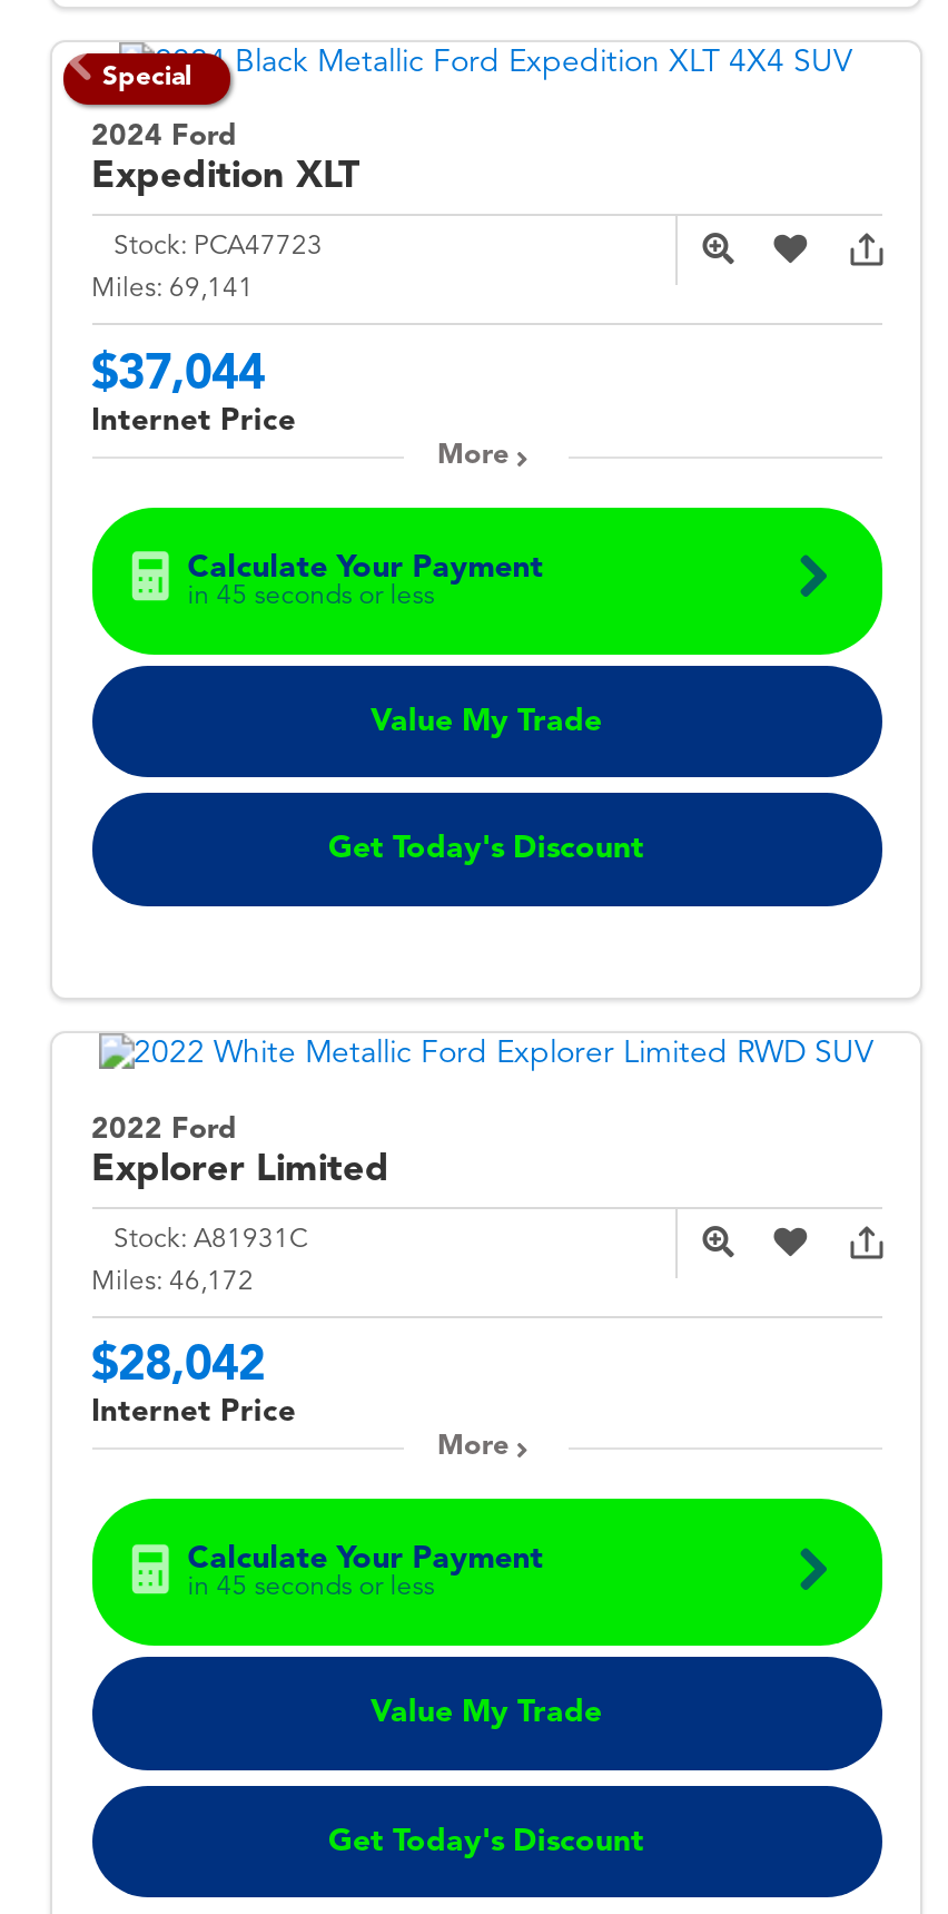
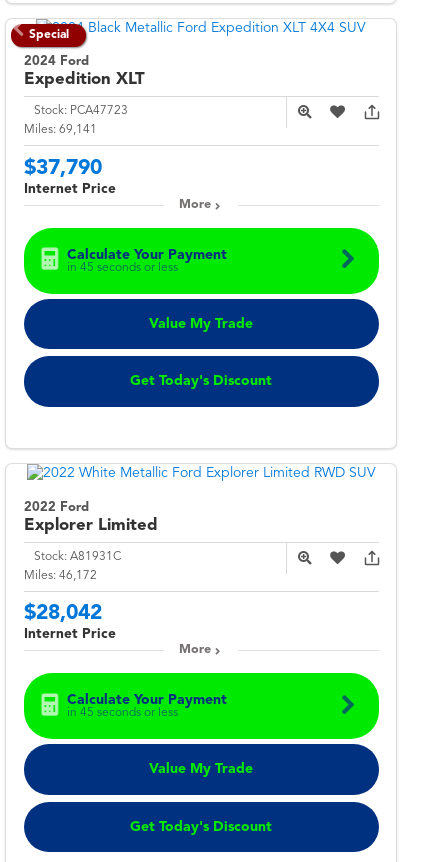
- $37,044
+ $37,790
